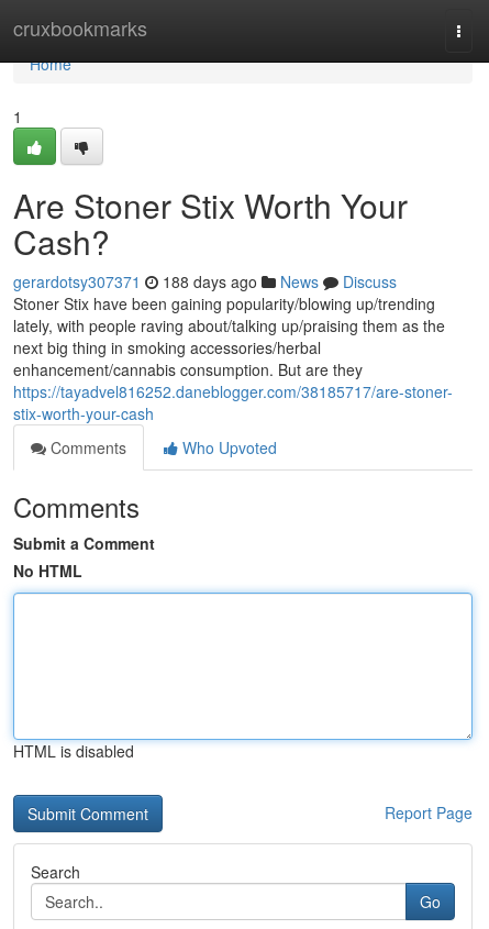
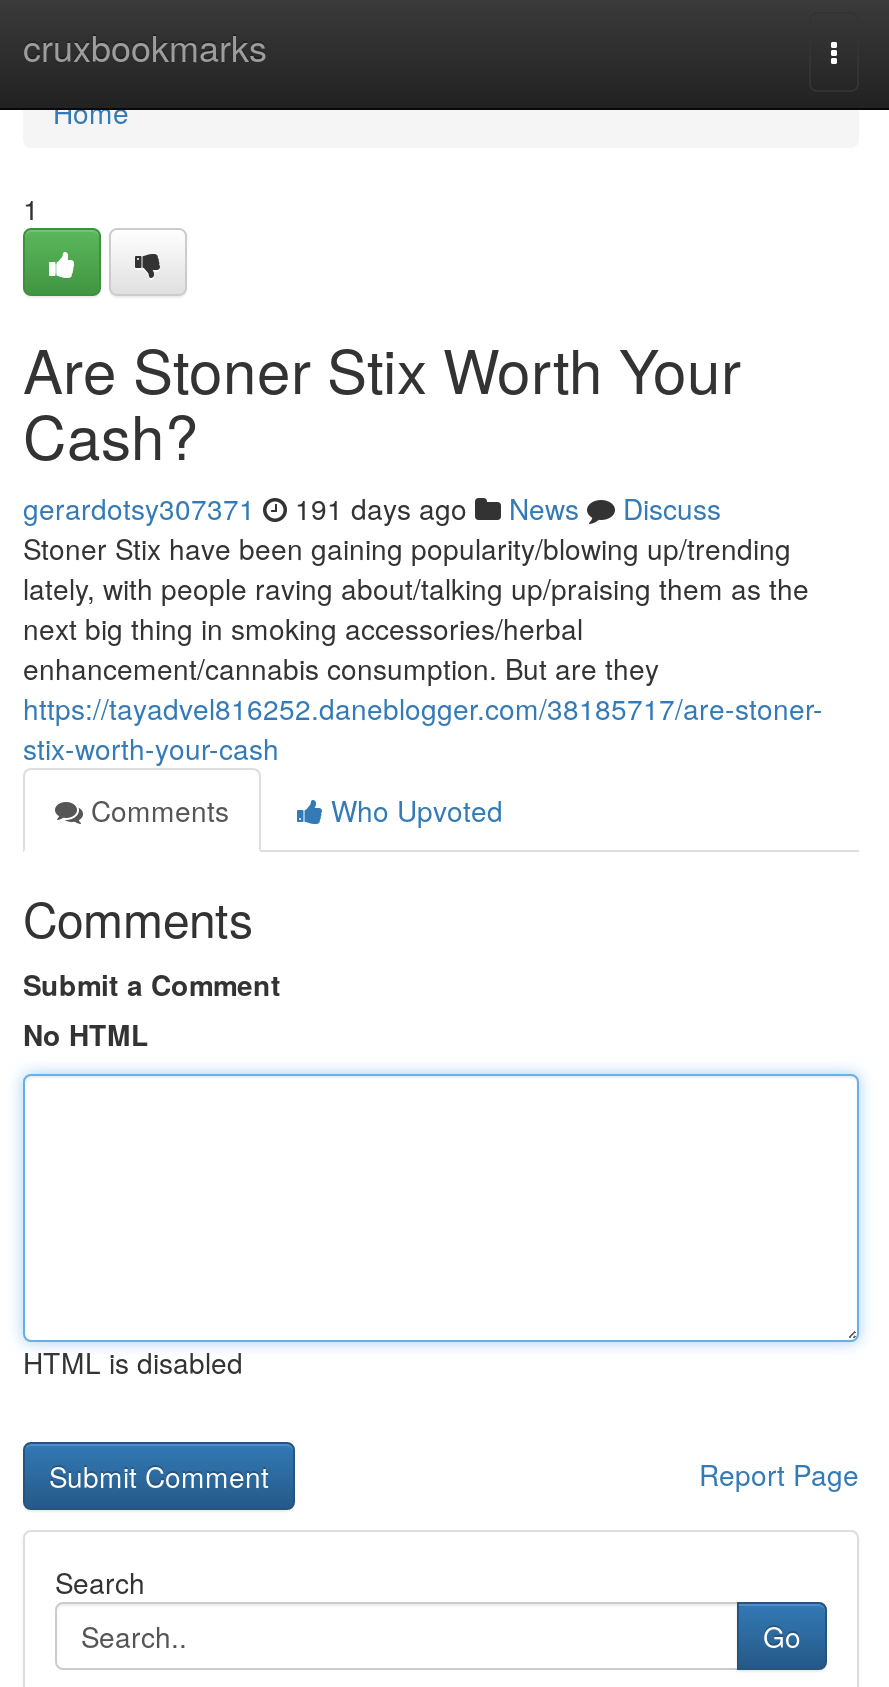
- gerardotsy307371 188 days ago News Discuss
+ gerardotsy307371 191 days ago News Discuss
